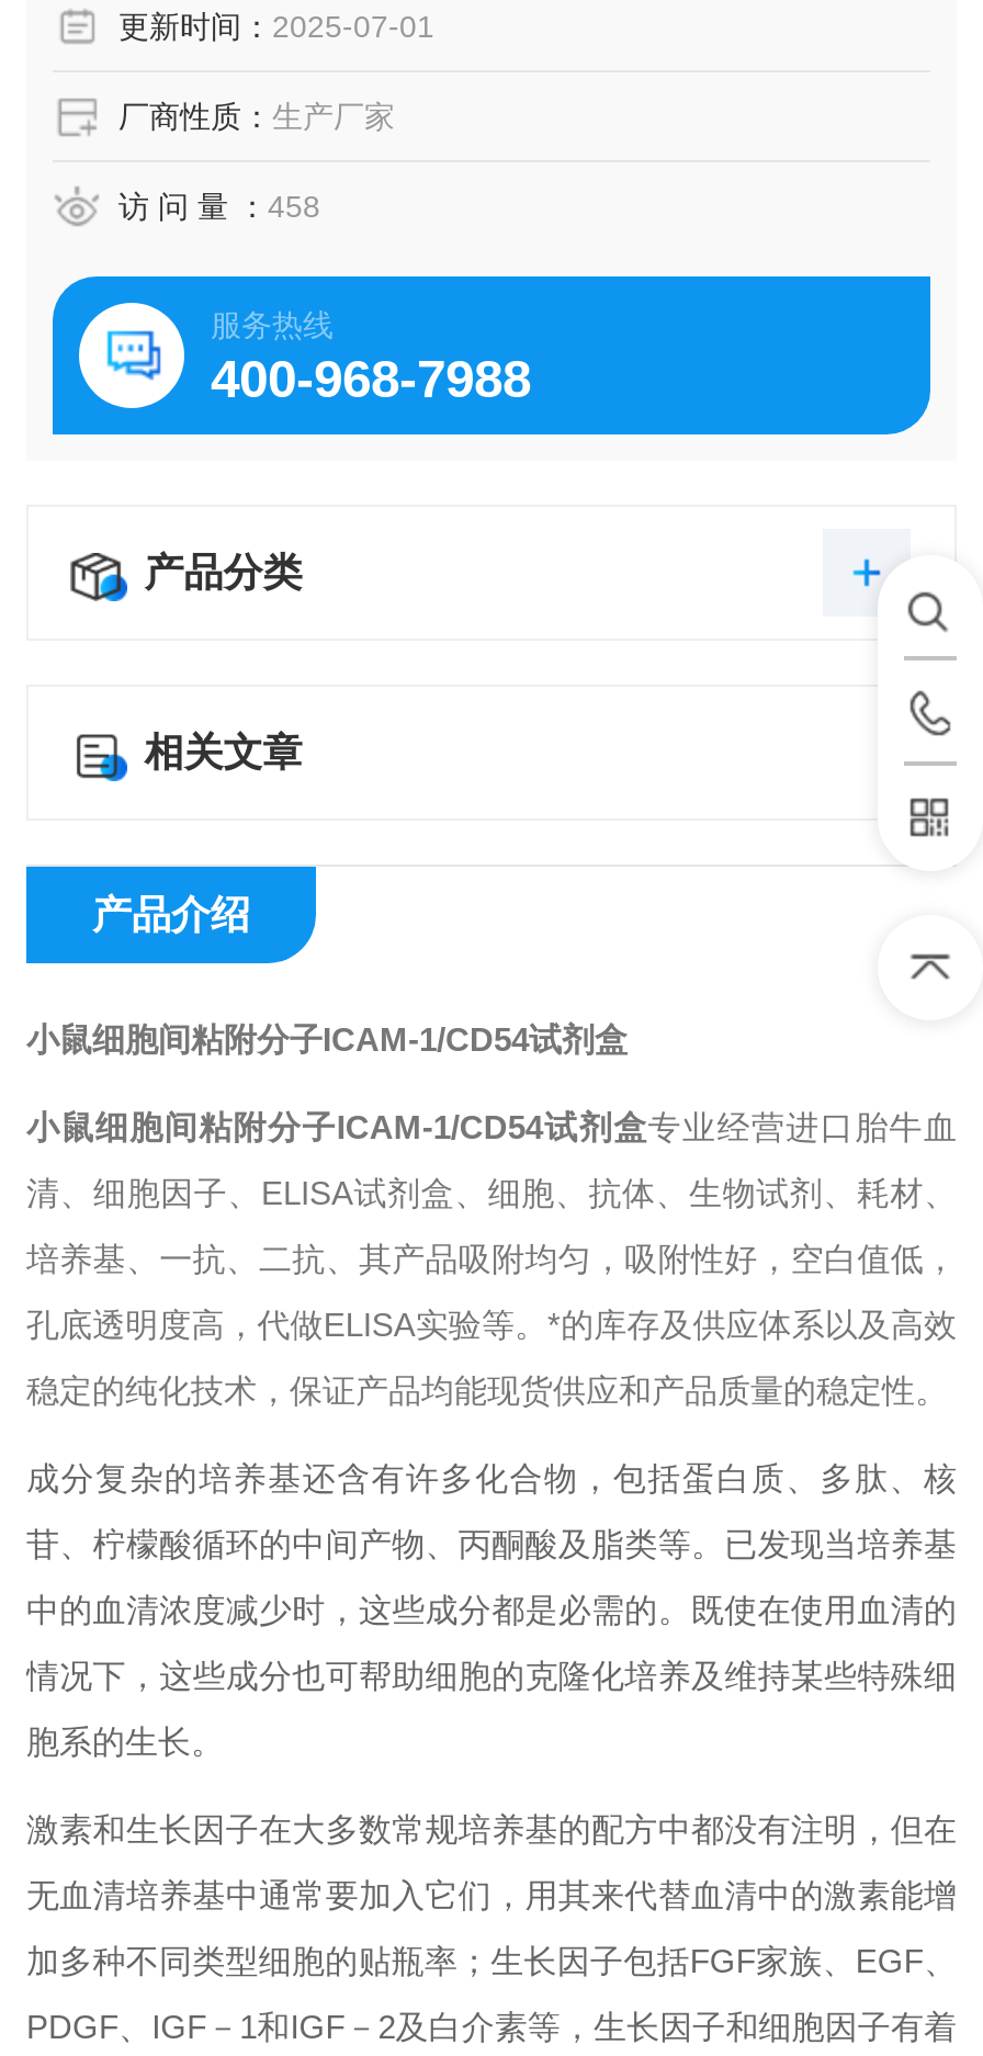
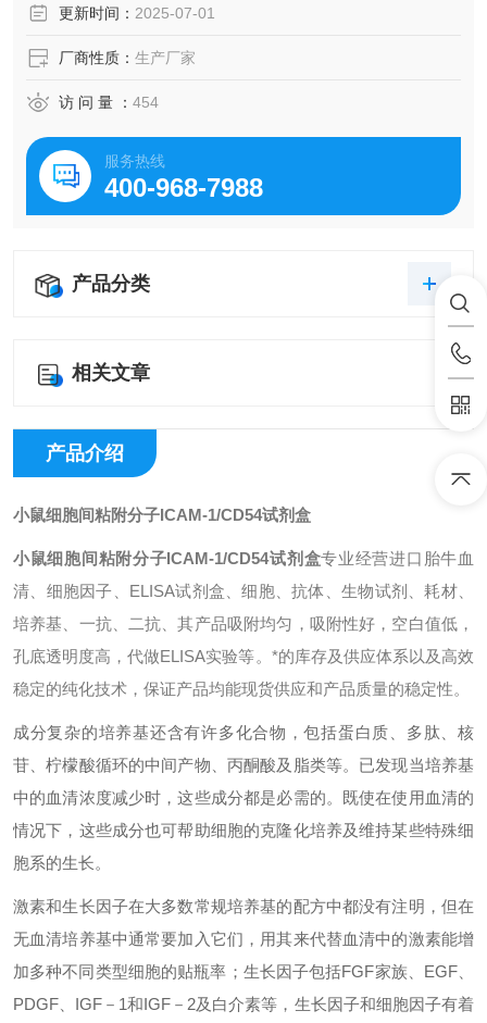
- 访 问 量 ：458
+ 访 问 量 ：454
